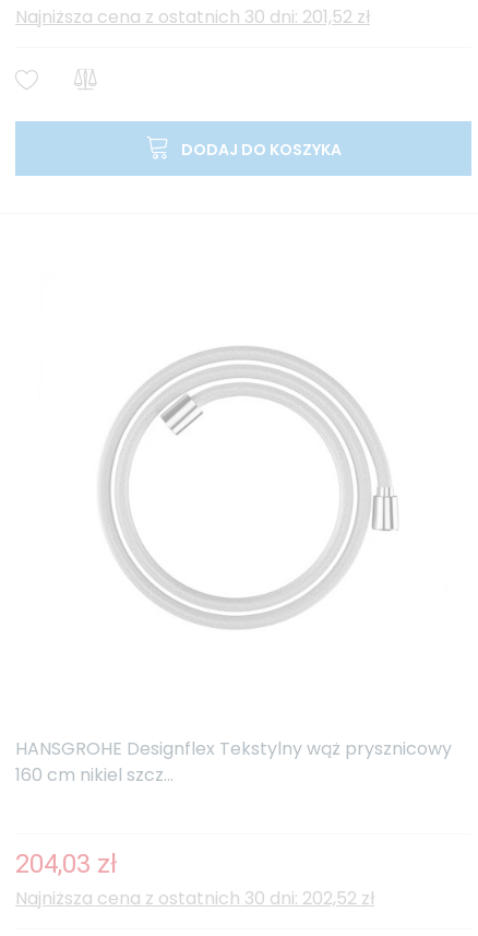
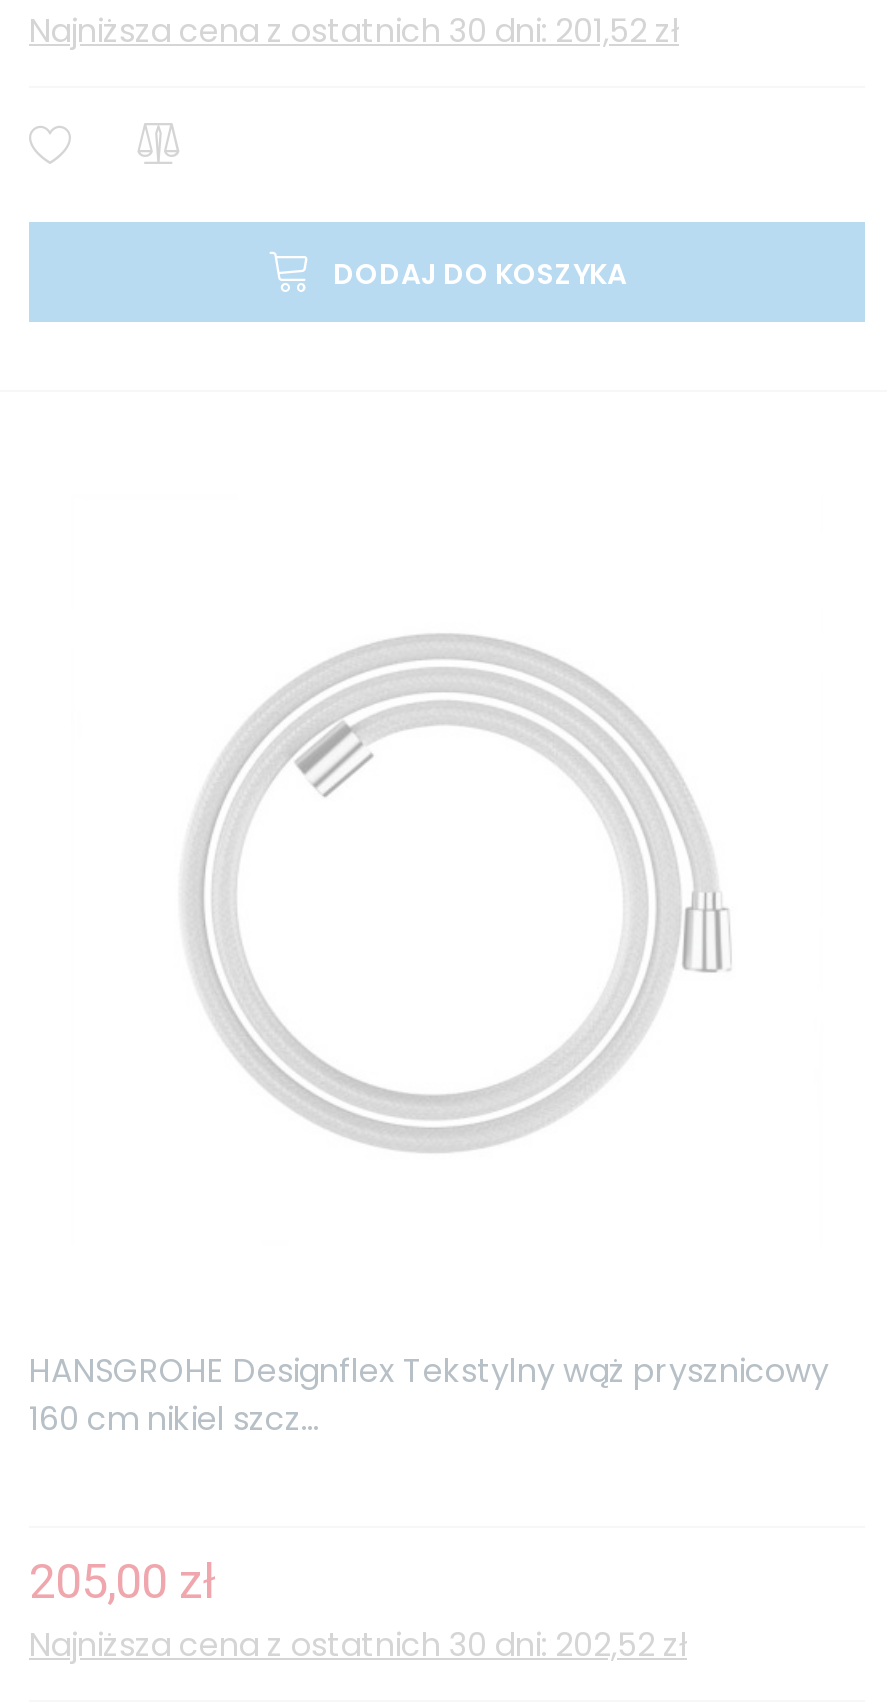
- 204,03 zł
+ 205,00 zł
